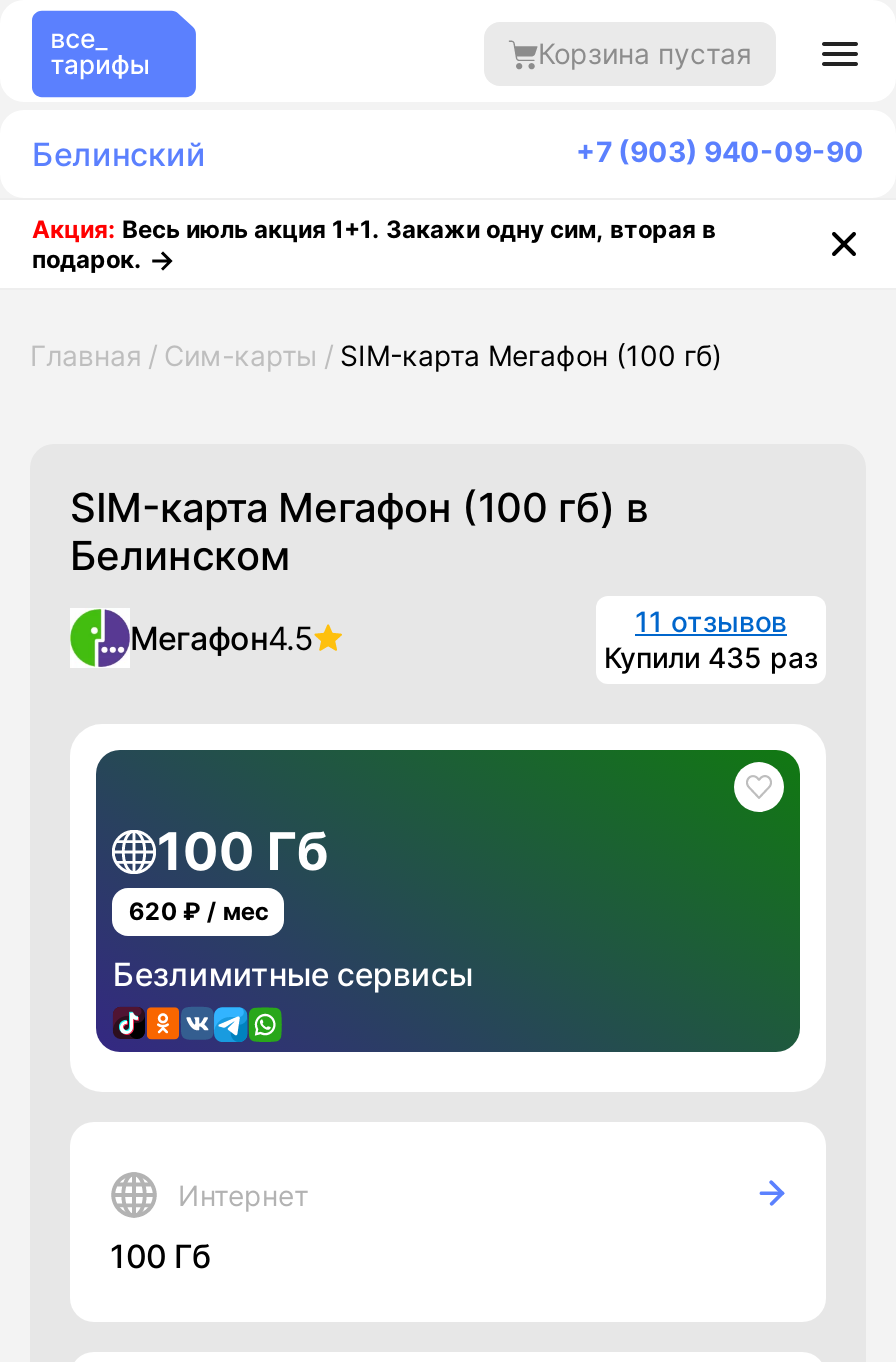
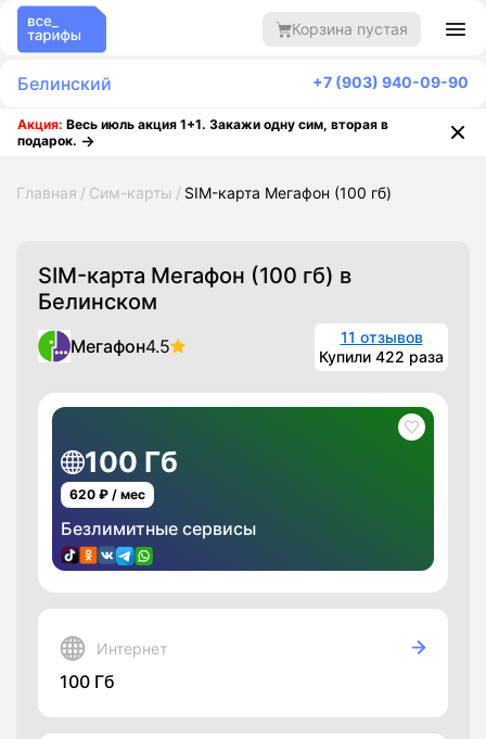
- Купили 435 раз
+ Купили 422 раза
